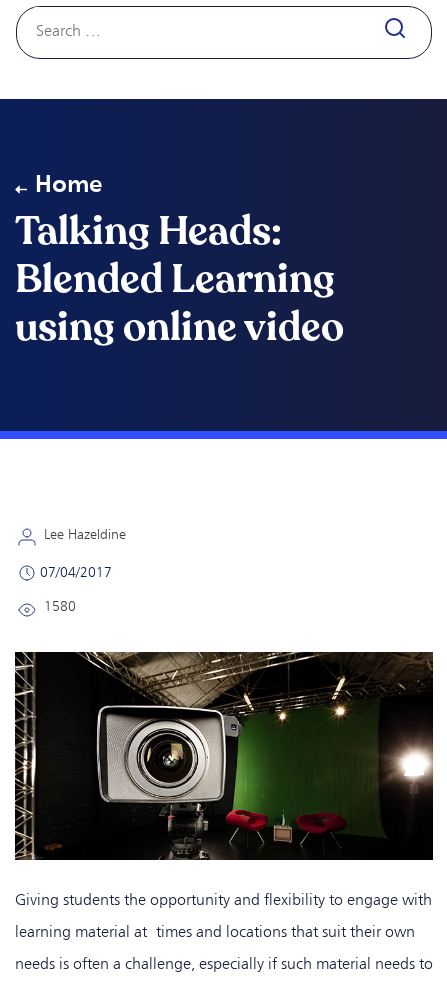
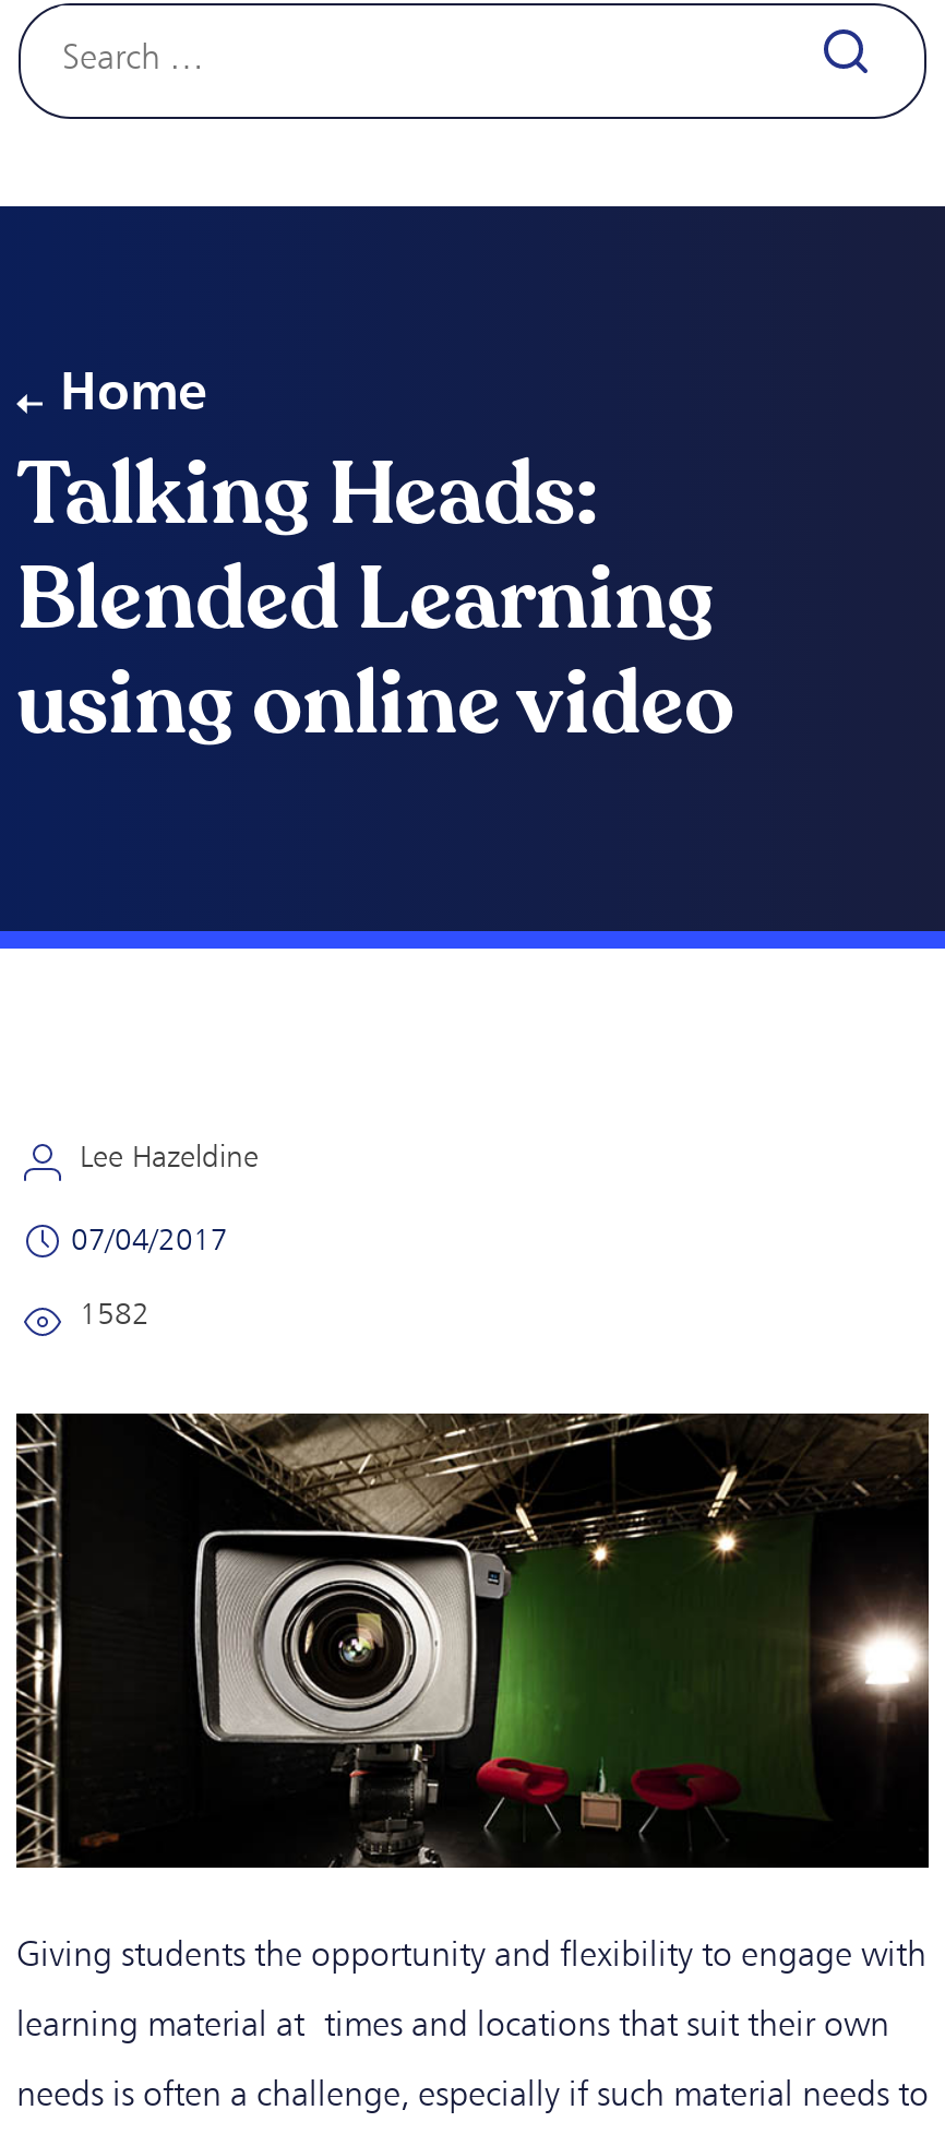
- 1580
+ 1582
